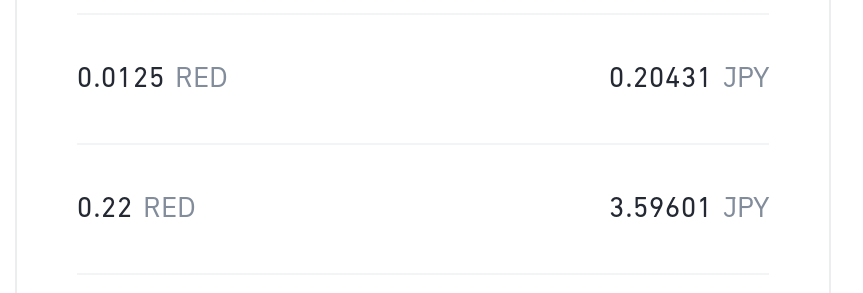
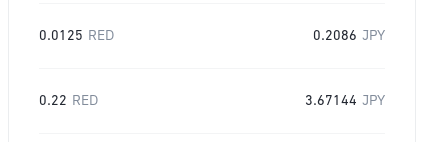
- 0.20431 JPY
+ 0.2086 JPY

- 3.59601 JPY
+ 3.67144 JPY
